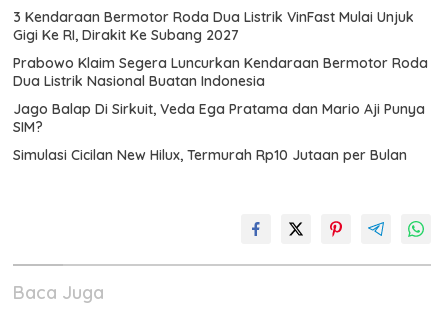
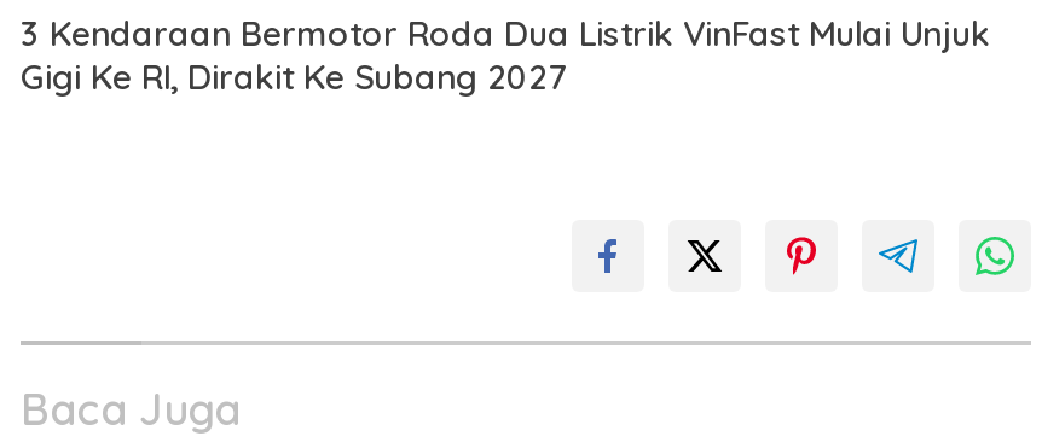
- Prabowo Klaim Segera Luncurkan Kendaraan Bermotor Roda
- Dua Listrik Nasional Buatan Indonesia
- Jago Balap Di Sirkuit, Veda Ega Pratama dan Mario Aji Punya
- SIM?
- Simulasi Cicilan New Hilux, Termurah Rp10 Jutaan per Bulan
